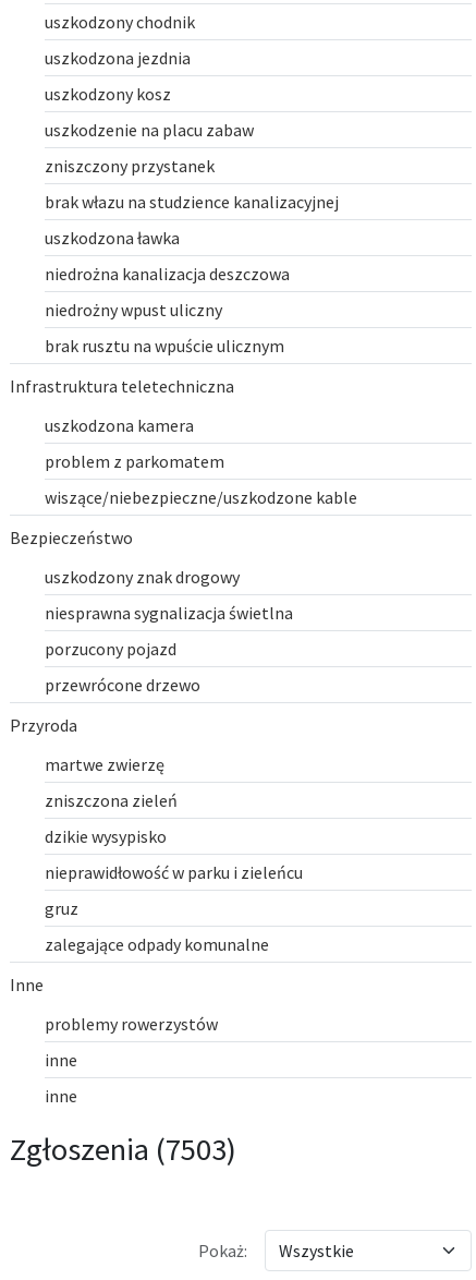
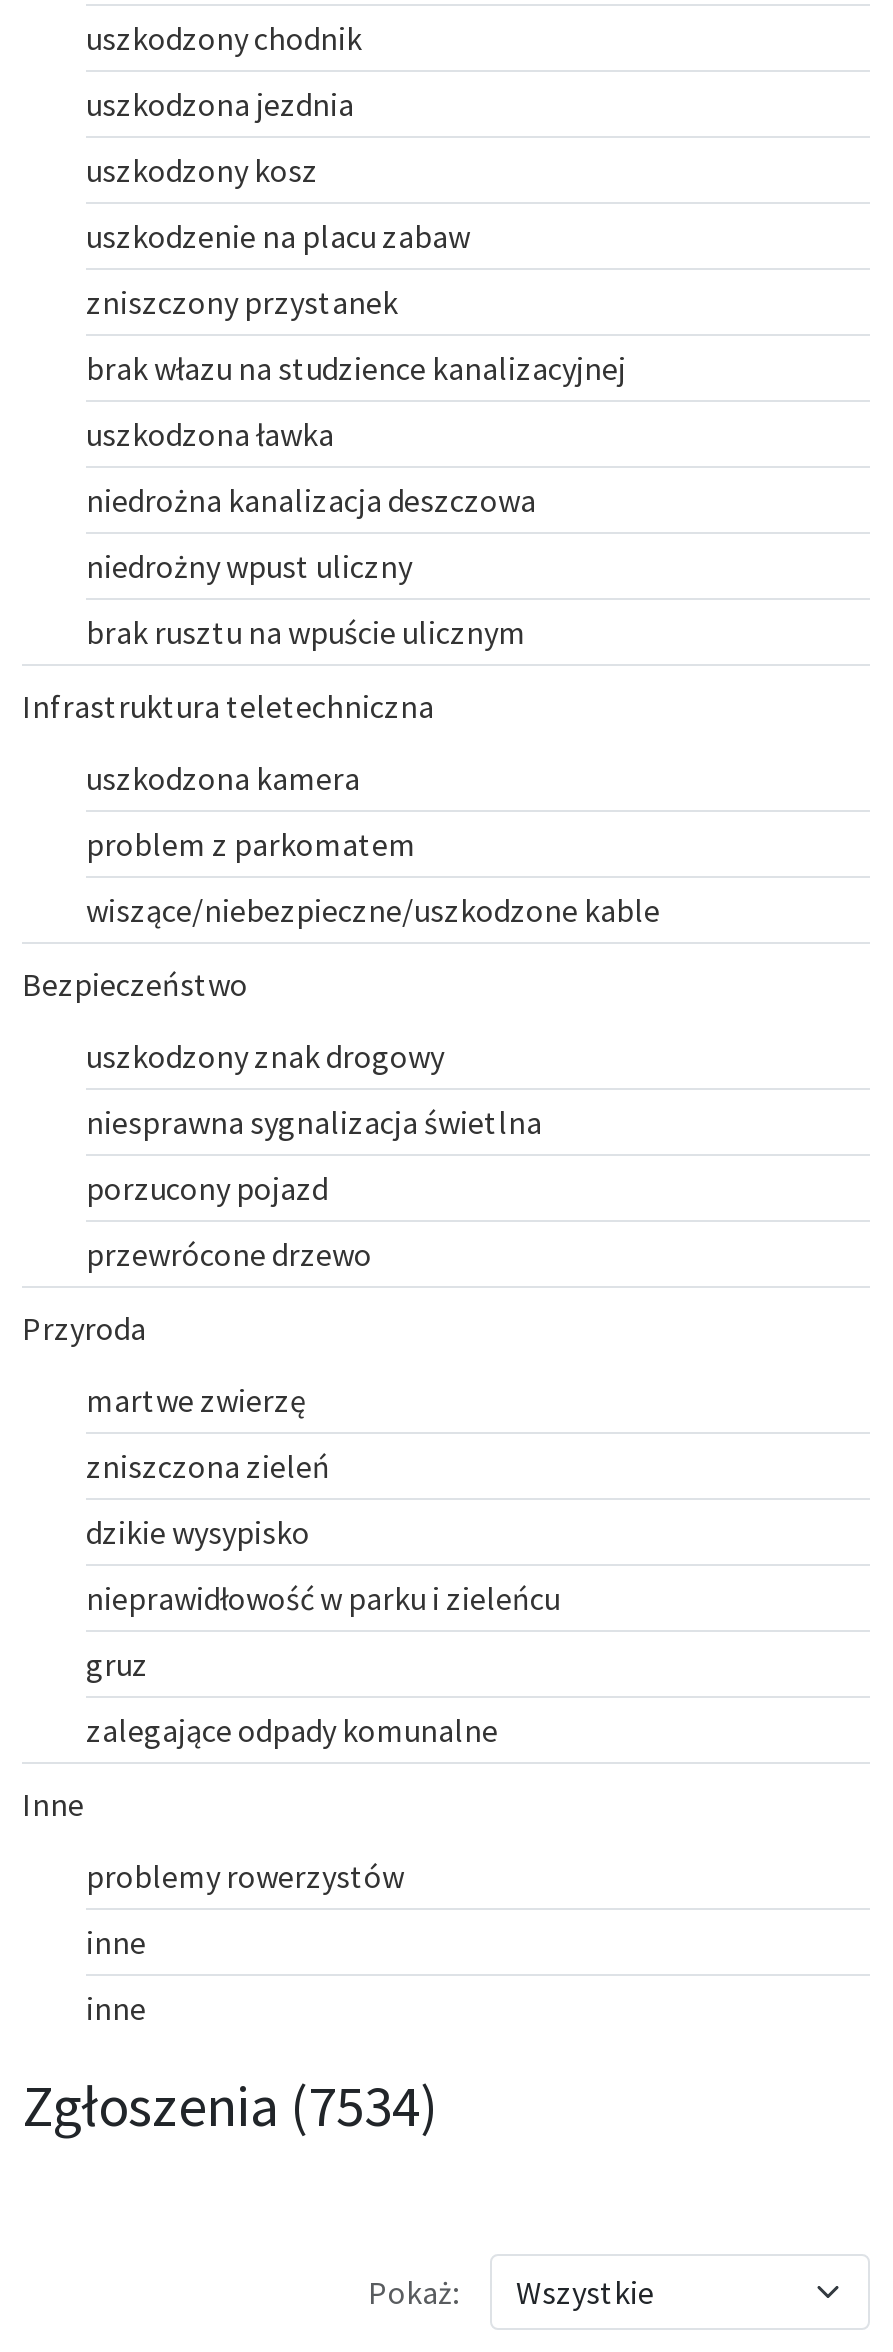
- Zgłoszenia (7503)
+ Zgłoszenia (7534)
